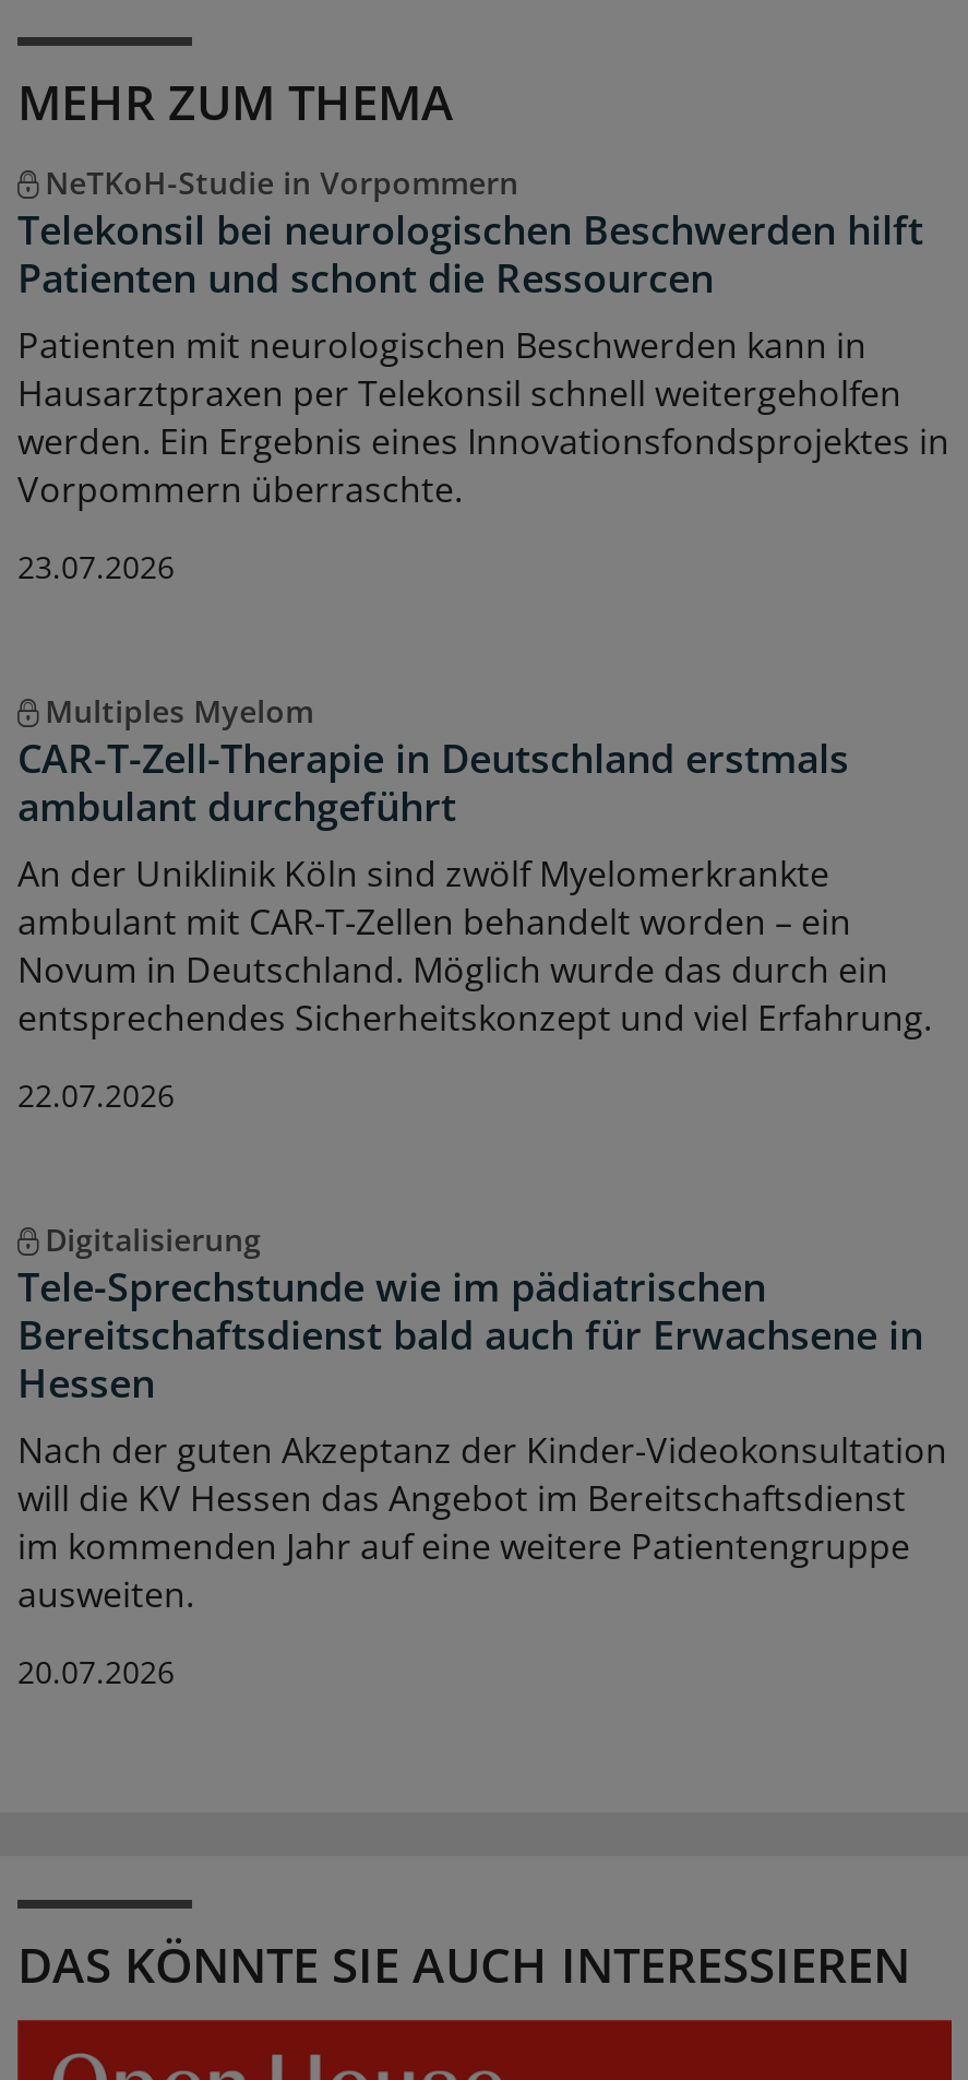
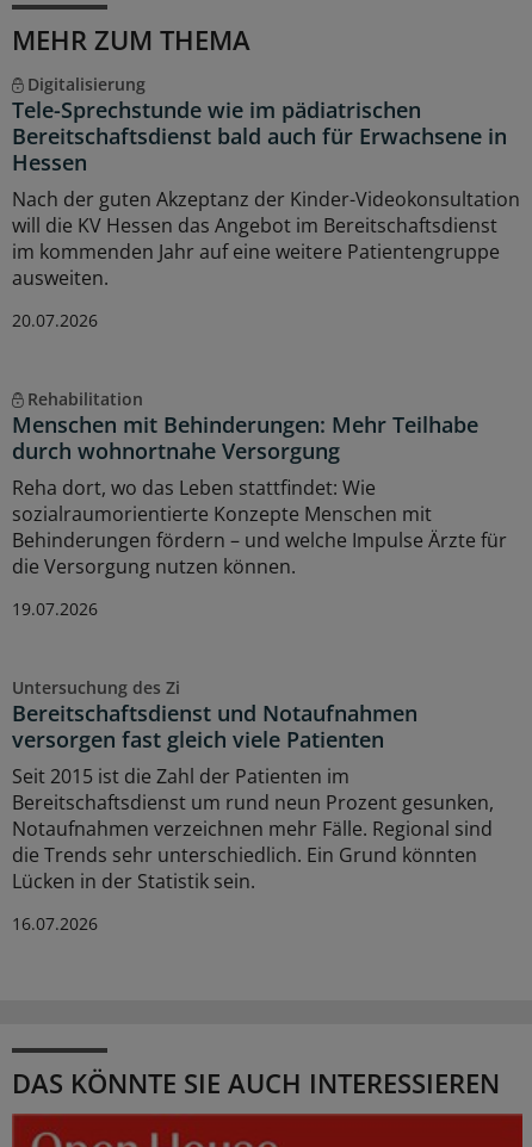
- NeTKoH-Studie in Vorpommern
- Telekonsil bei neurologischen Beschwerden hilft
- Patienten und schont die Ressourcen
- Patienten mit neurologischen Beschwerden kann in
- Hausarztpraxen per Telekonsil schnell weitergeholfen
- werden. Ein Ergebnis eines Innovationsfondsprojektes in
- Vorpommern überraschte.
- 23.07.2026
- Multiples Myelom
- CAR-T-Zell-Therapie in Deutschland erstmals
- ambulant durchgeführt
- An der Uniklinik Köln sind zwölf Myelomerkrankte
- ambulant mit CAR-T-Zellen behandelt worden – ein
- Novum in Deutschland. Möglich wurde das durch ein
- entsprechendes Sicherheitskonzept und viel Erfahrung.
- 22.07.2026

moved up: Digitalisierung | Tele-Sprechstunde wie im pädiatrischen | Bereitschaftsdienst bald auch für Erwachsene in | ... | ausweiten. | 20.07.2026

+ Rehabilitation
+ Menschen mit Behinderungen: Mehr Teilhabe
+ durch wohnortnahe Versorgung
+ Reha dort, wo das Leben stattfindet: Wie
+ sozialraumorientierte Konzepte Menschen mit
+ Behinderungen fördern – und welche Impulse Ärzte für
+ die Versorgung nutzen können.
+ 19.07.2026
+ Untersuchung des Zi
+ Bereitschaftsdienst und Notaufnahmen
+ versorgen fast gleich viele Patienten
+ Seit 2015 ist die Zahl der Patienten im
+ Bereitschaftsdienst um rund neun Prozent gesunken,
+ Notaufnahmen verzeichnen mehr Fälle. Regional sind
+ die Trends sehr unterschiedlich. Ein Grund könnten
+ Lücken in der Statistik sein.
+ 16.07.2026
